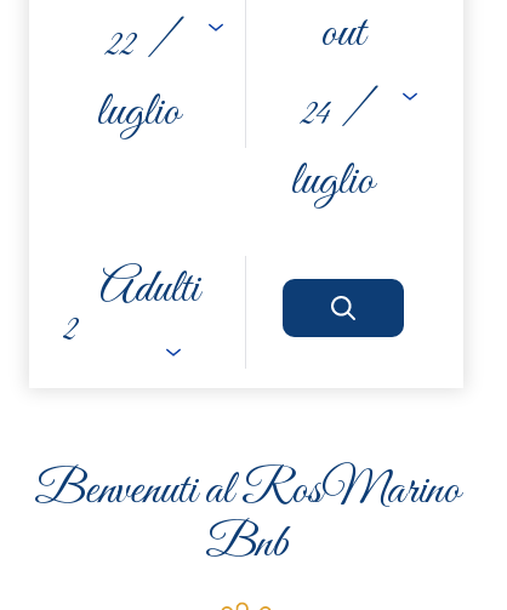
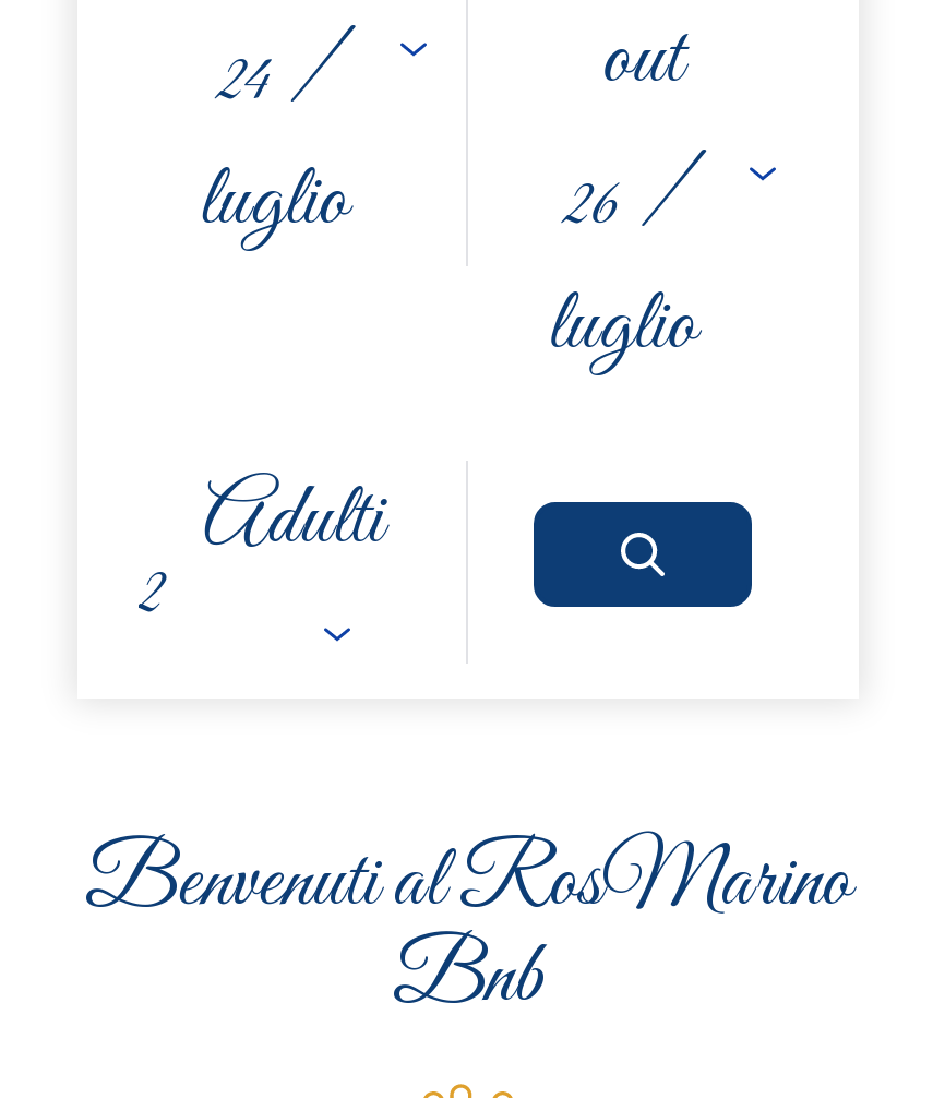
- 22 /
+ 24 /

- 24 /
+ 26 /
